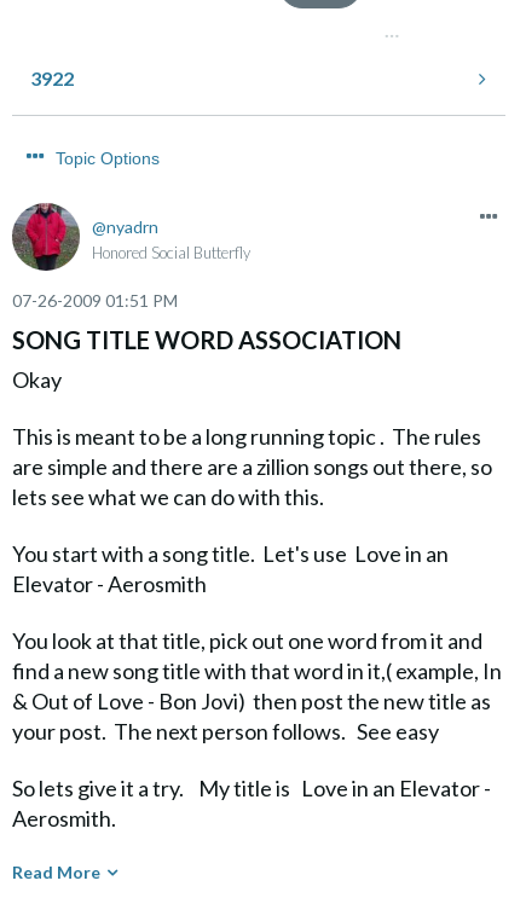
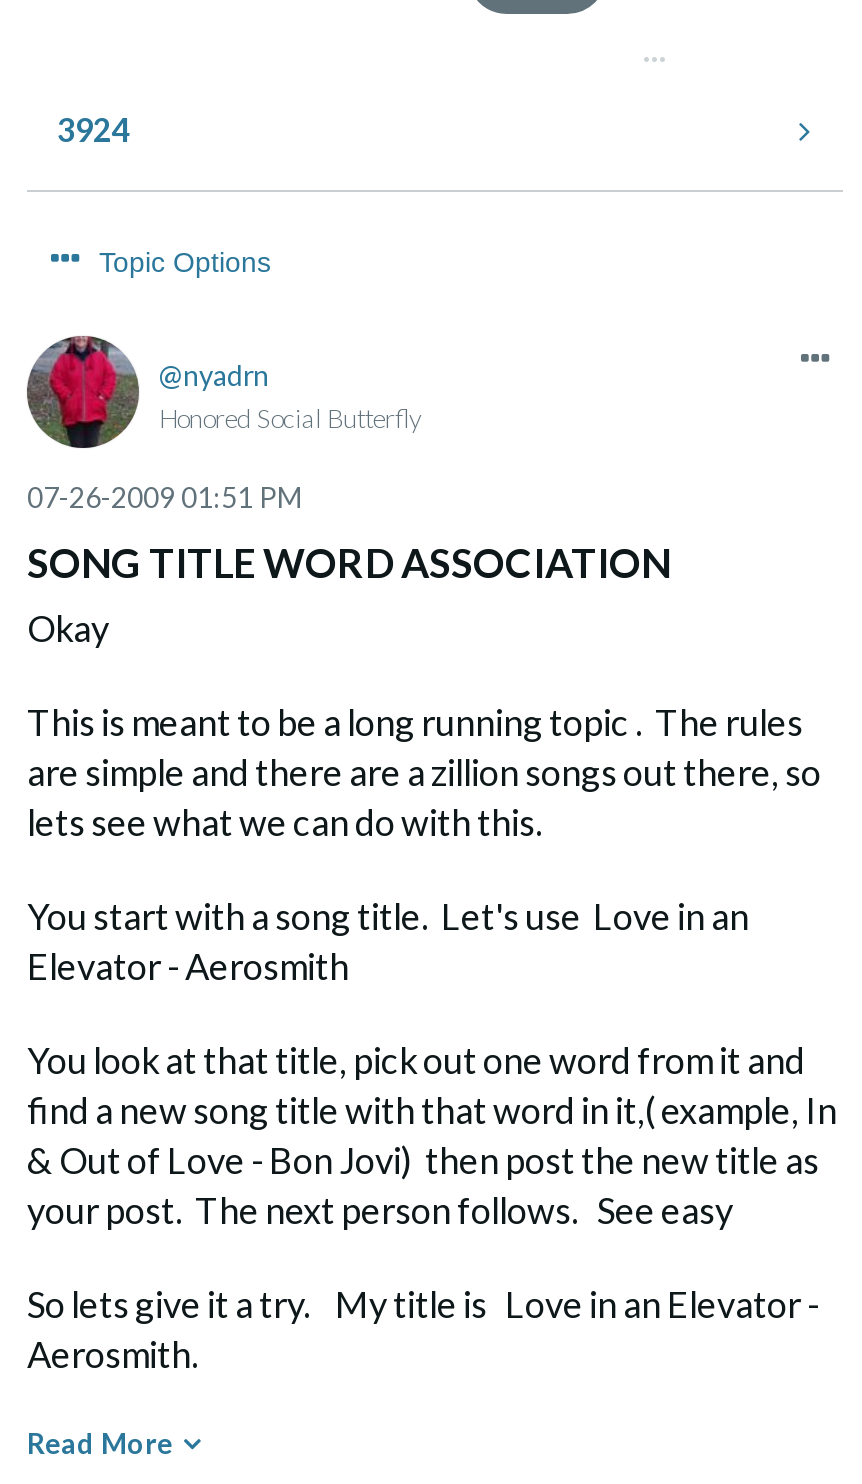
- 3922
+ 3924
